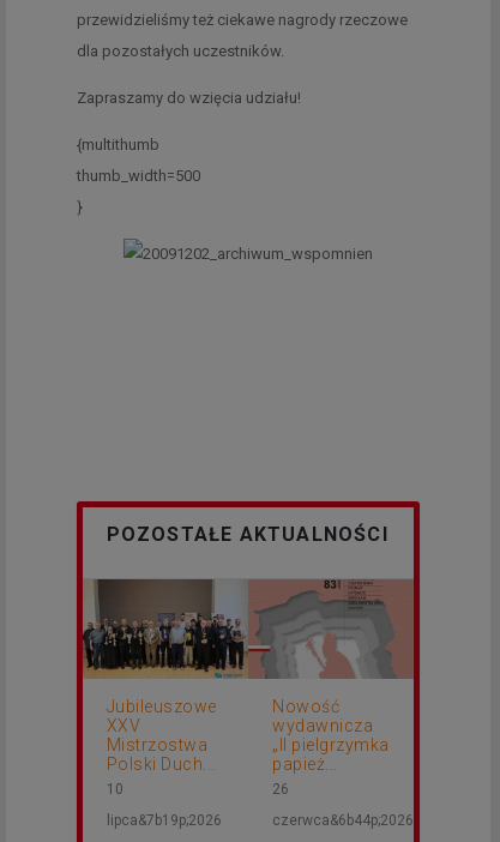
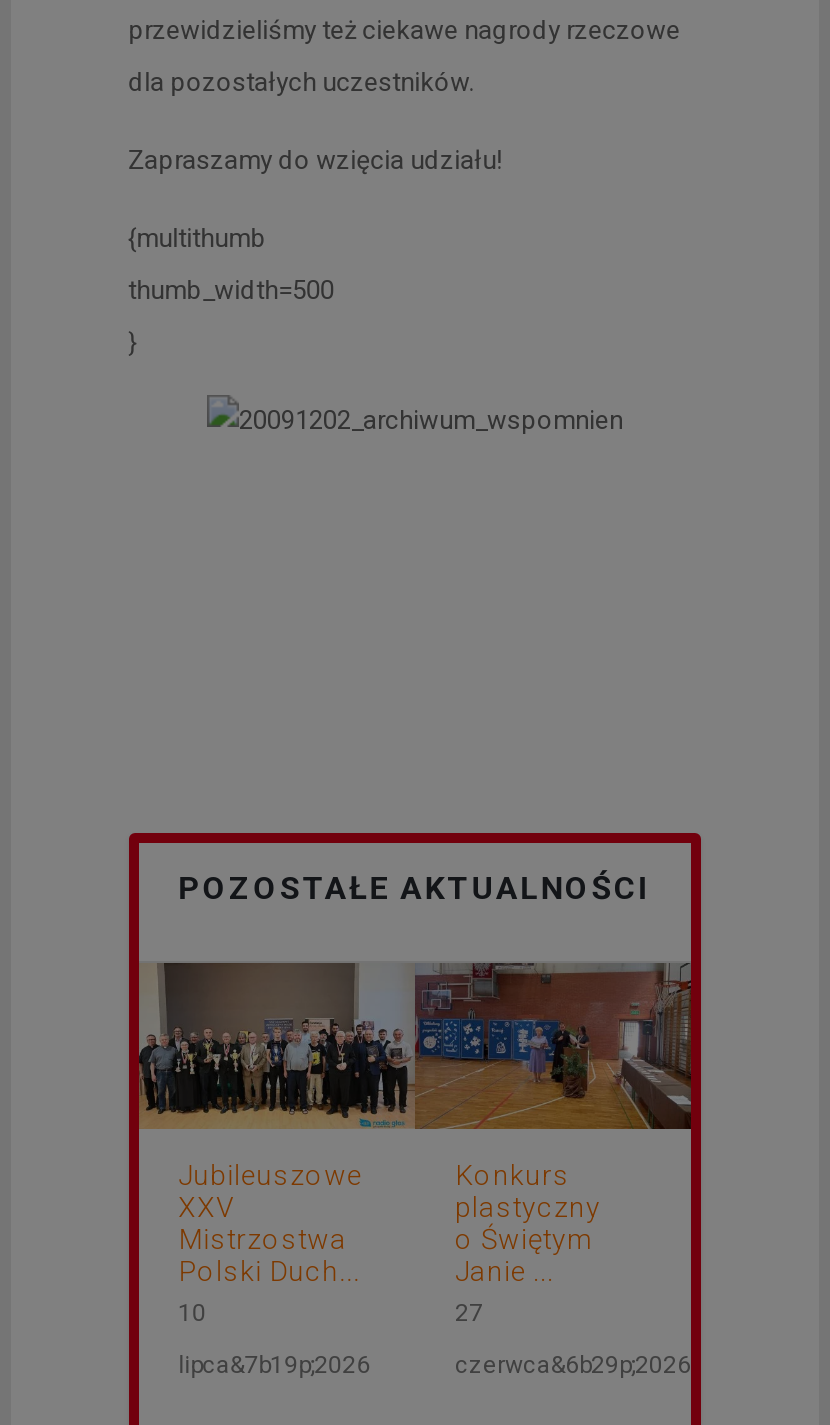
- [image]
- Nowość
- wydawnicza
- „II pielgrzymka
- papież...
- 26
+ [image]
+ Konkurs
+ plastyczny
+ o Świętym
+ Janie ...
+ 27

- czerwca&6b44p;2026
+ czerwca&6b29p;2026
